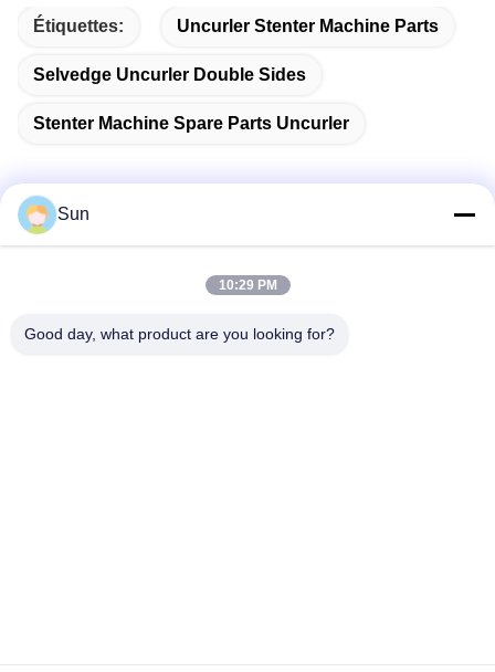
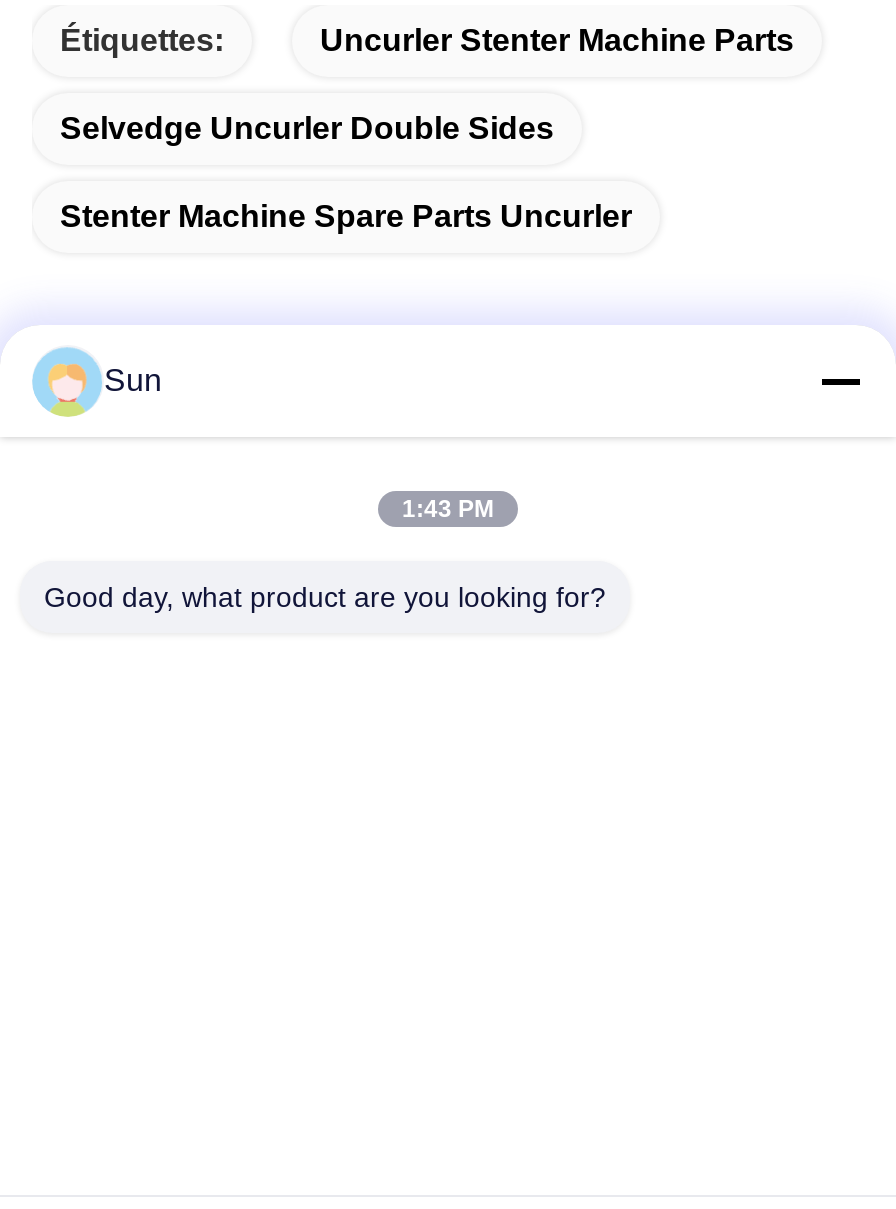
- 10:29 PM
+ 1:43 PM
